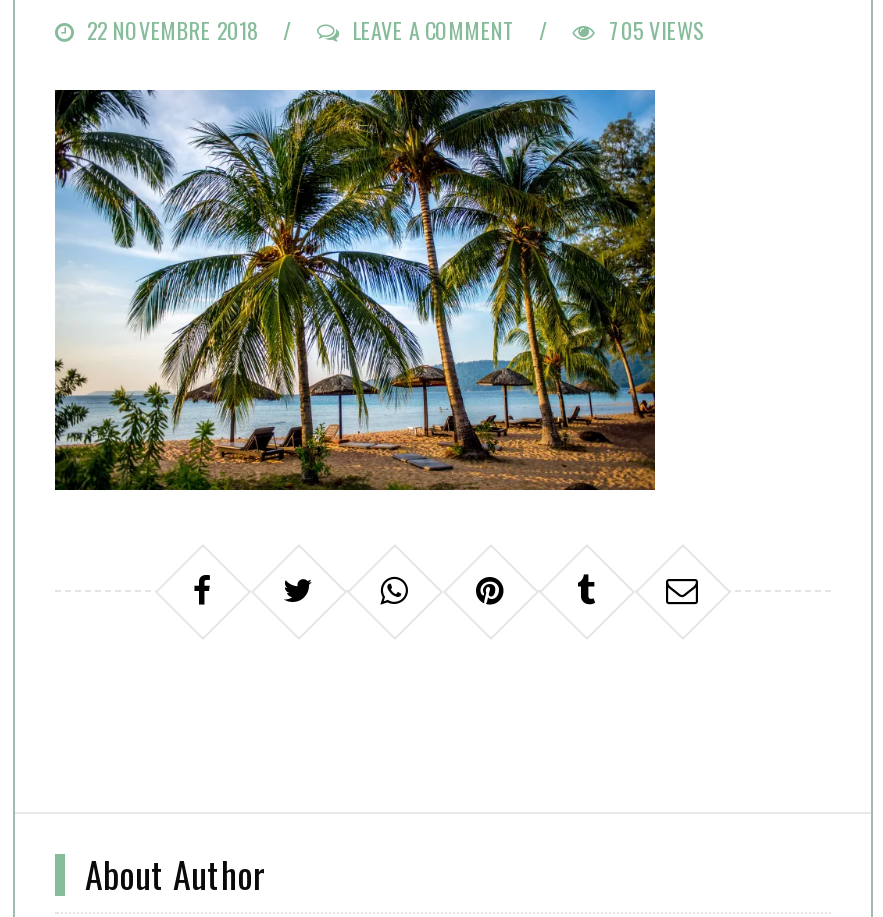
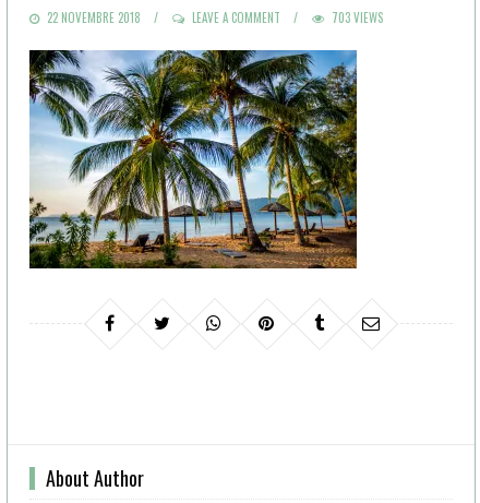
- 705 VIEWS
+ 703 VIEWS
